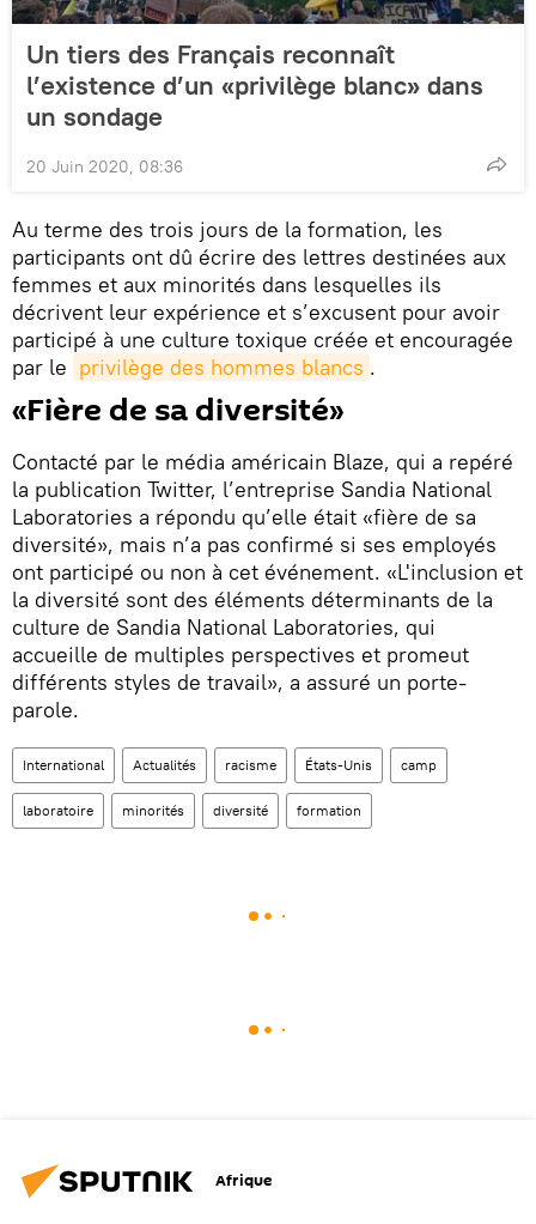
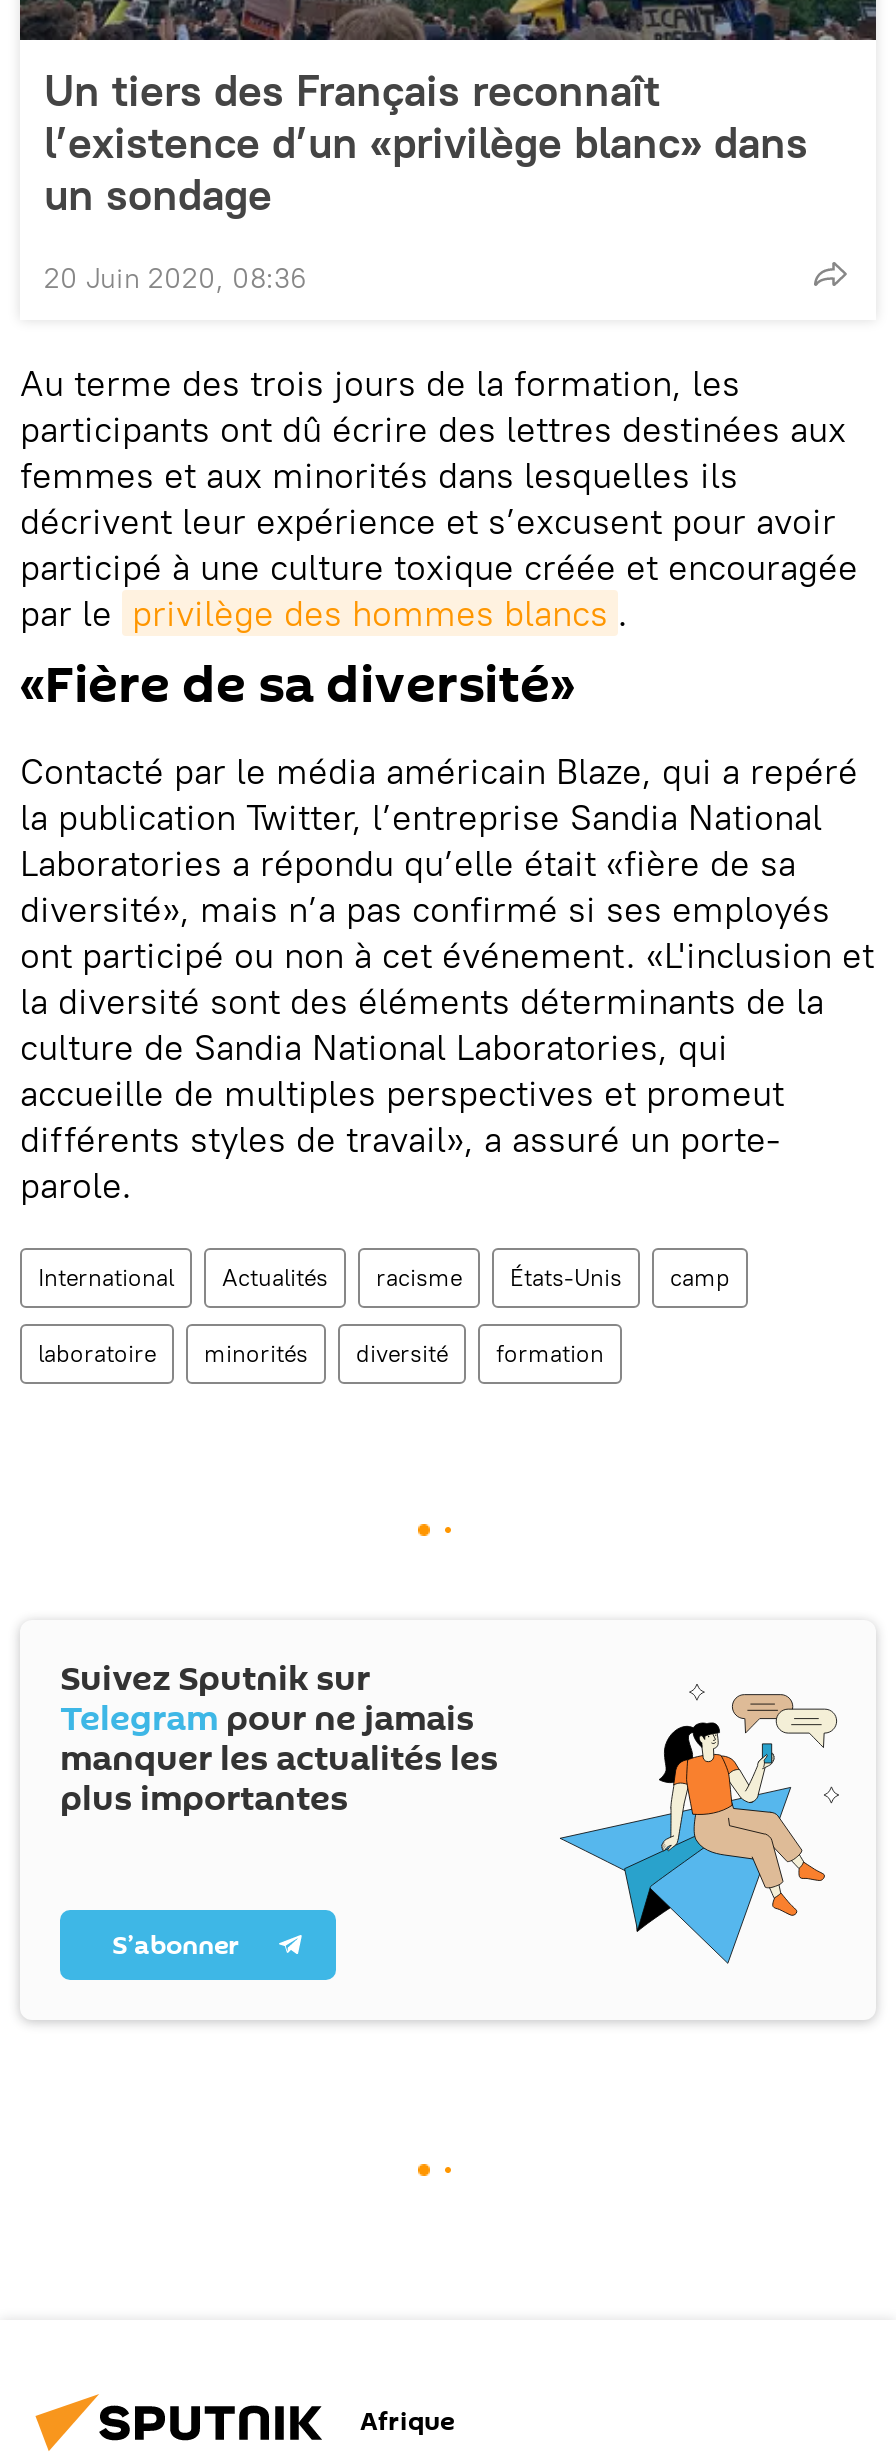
+ [image]
+ Suivez Sputnik sur
+ Telegram pour ne jamais
+ manquer les actualités les
+ plus importantes
+ S’abonner
